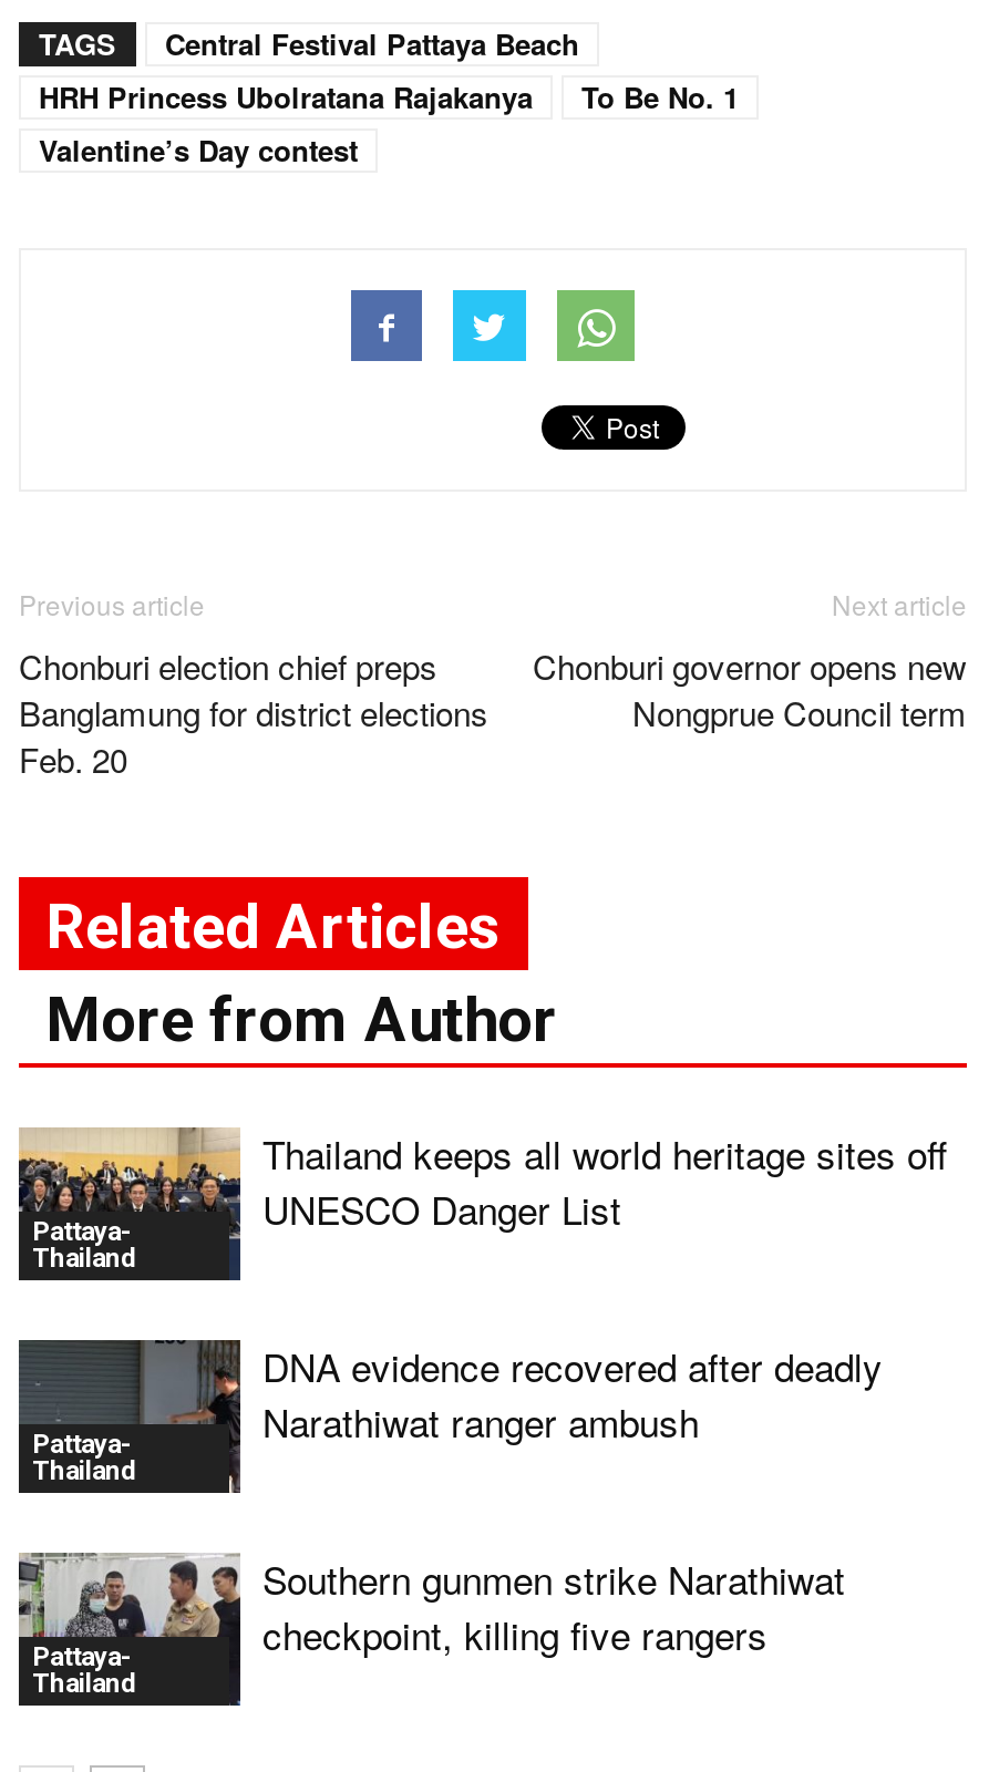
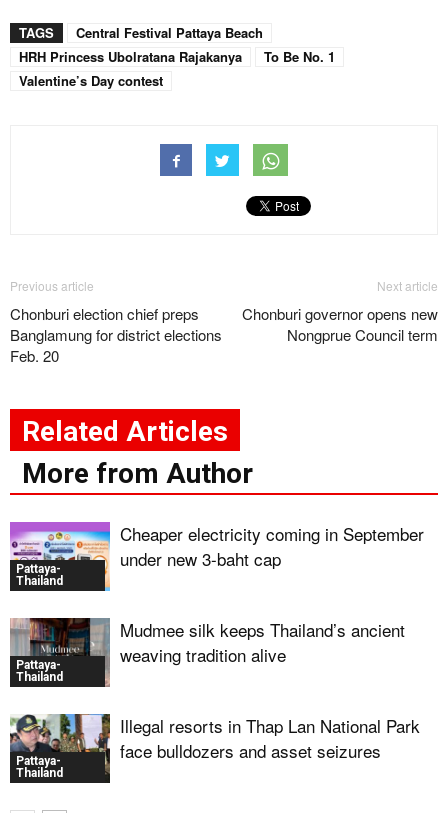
- [image]
- Thailand keeps all world heritage sites off
- UNESCO Danger List
+ [image]
+ Cheaper electricity coming in September
+ under new 3-baht cap

- [image]
- DNA evidence recovered after deadly
- Narathiwat ranger ambush
+ [image]
+ Mudmee silk keeps Thailand’s ancient
+ weaving tradition alive

- [image]
- Southern gunmen strike Narathiwat
- checkpoint, killing five rangers
+ [image]
+ Illegal resorts in Thap Lan National Park
+ face bulldozers and asset seizures
